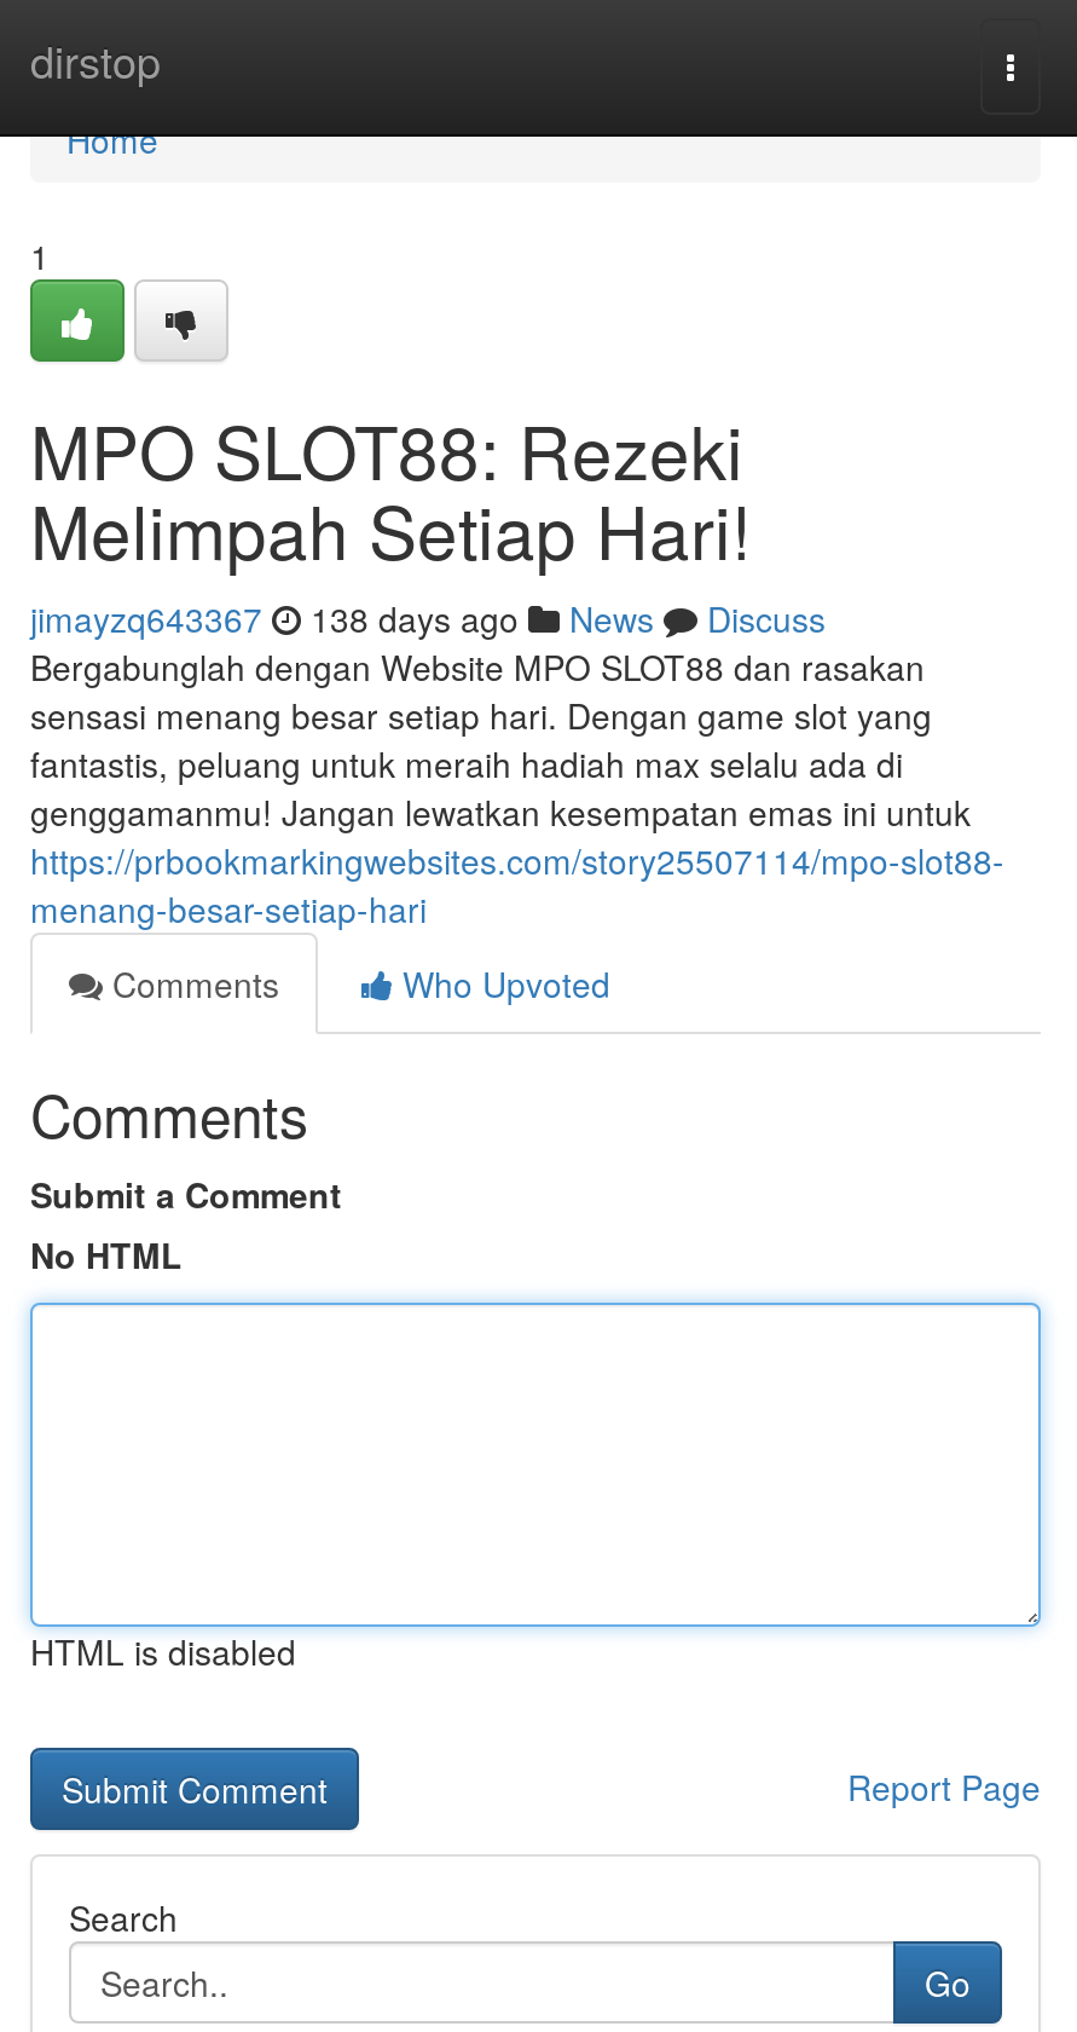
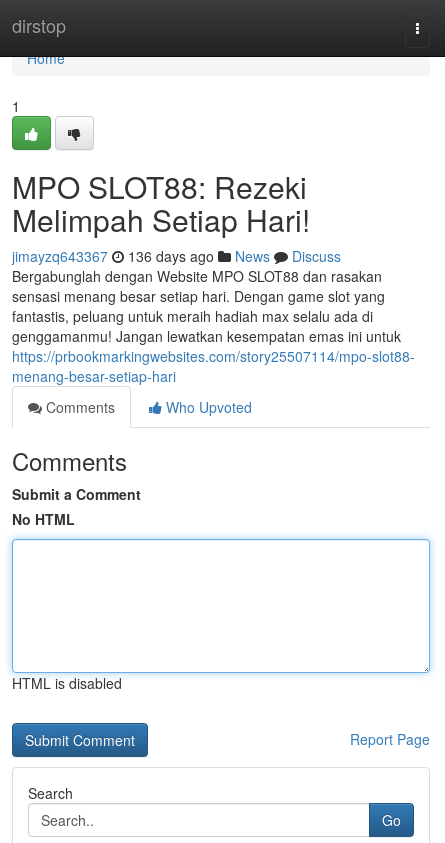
- jimayzq643367 138 days ago News Discuss
+ jimayzq643367 136 days ago News Discuss
